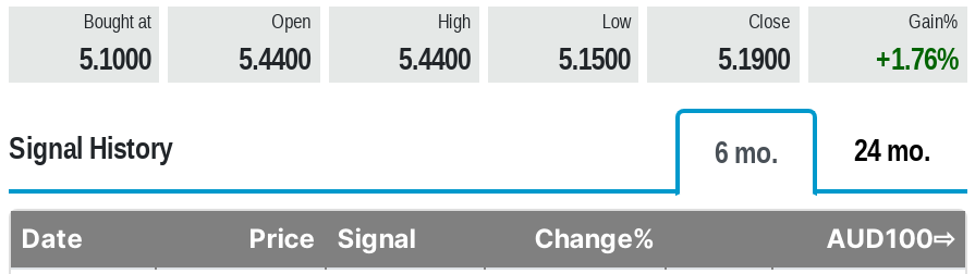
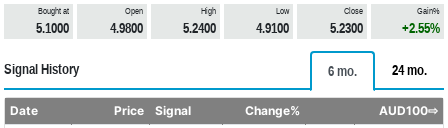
- 5.4400
+ 4.9800

- 5.4400
+ 5.2400

- 5.1500
+ 4.9100

- 5.1900
+ 5.2300

- +1.76%
+ +2.55%
